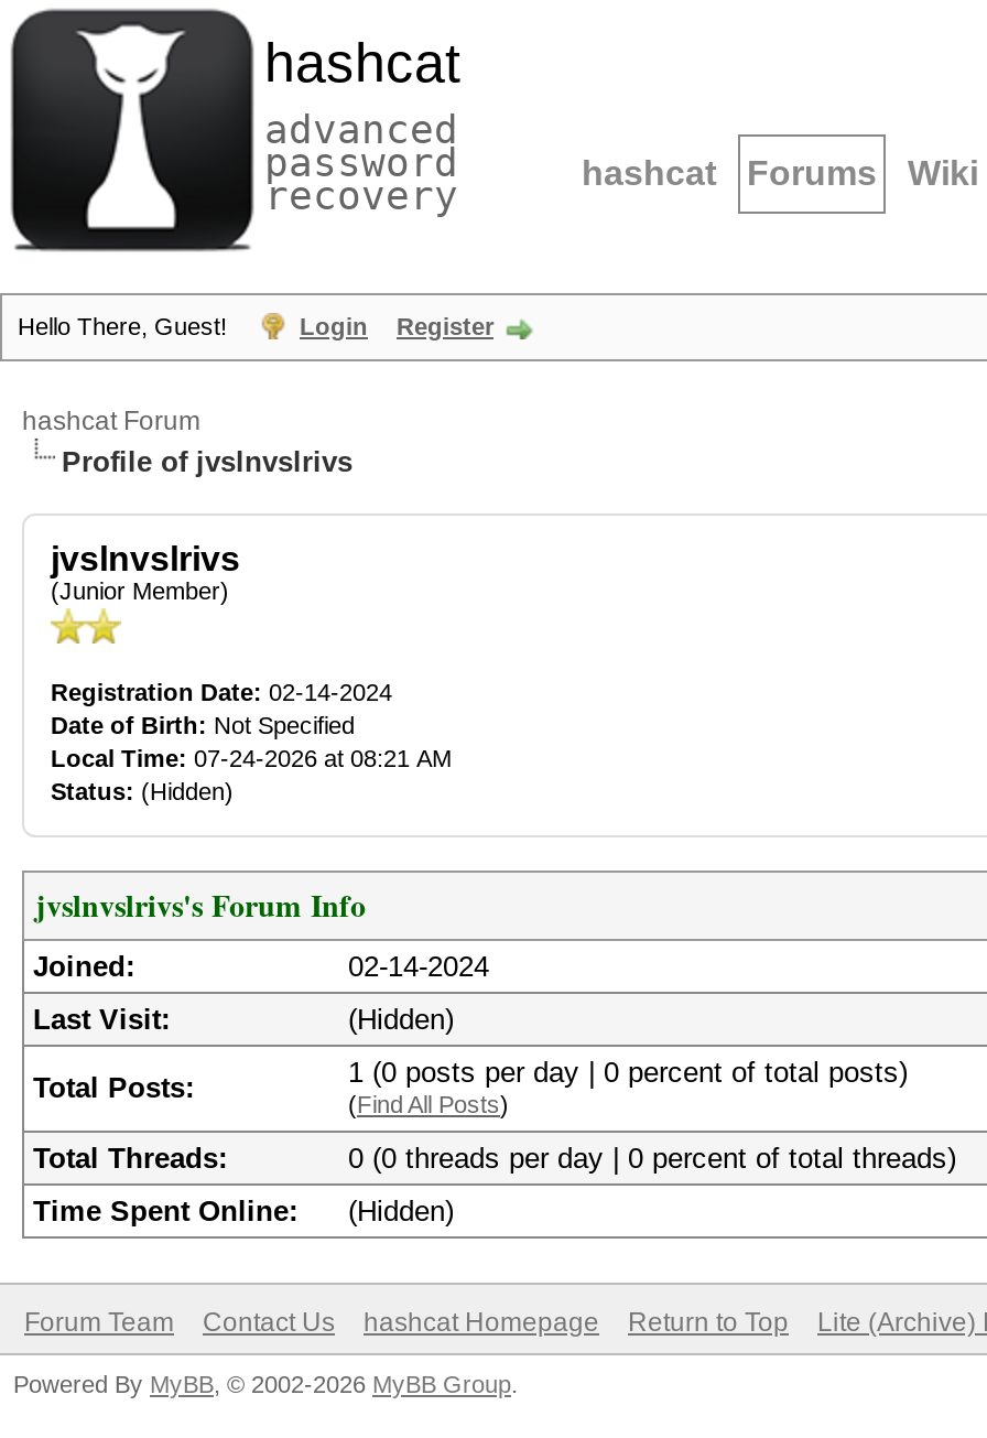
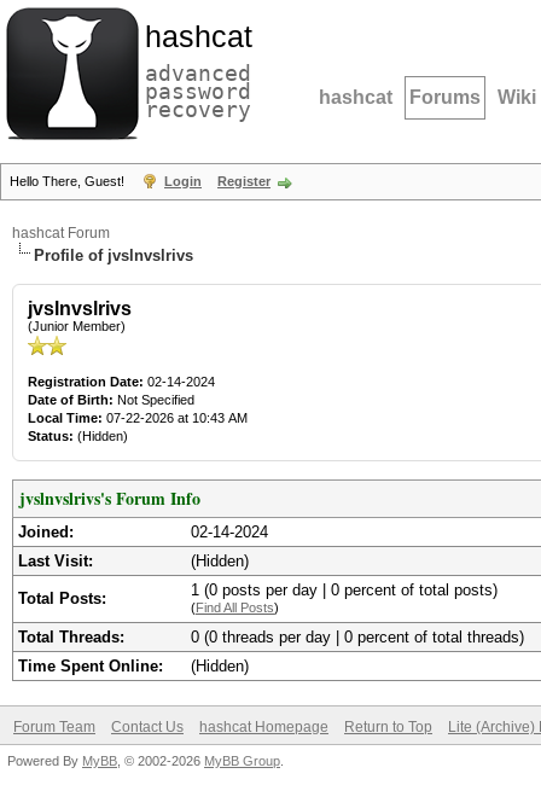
- Local Time: 07-24-2026 at 08:21 AM
+ Local Time: 07-22-2026 at 10:43 AM
